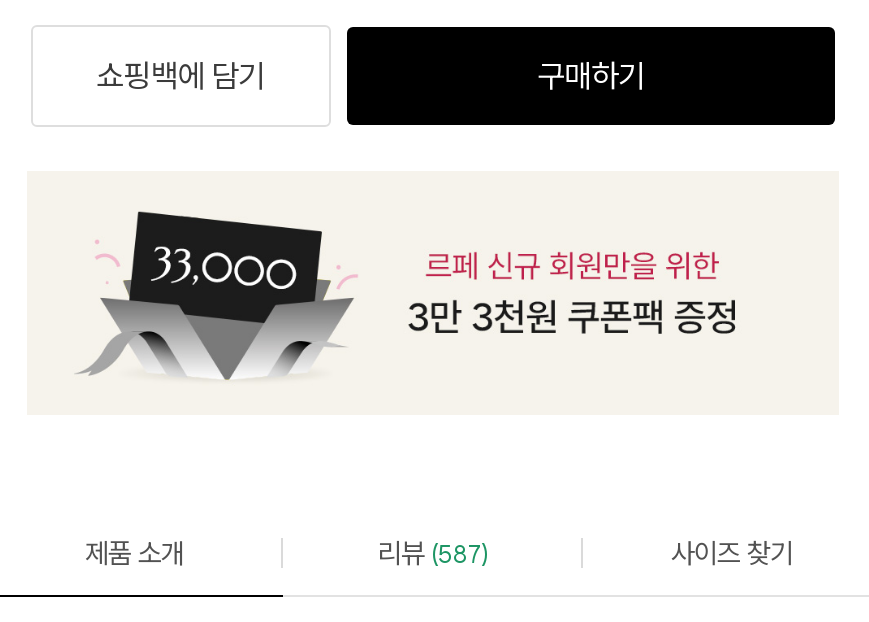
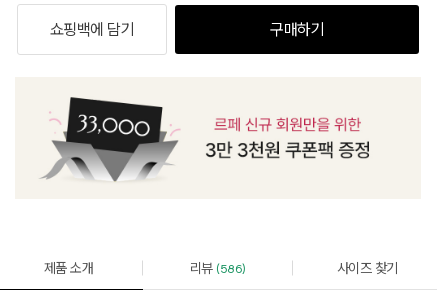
- 리뷰 (587)
+ 리뷰 (586)
